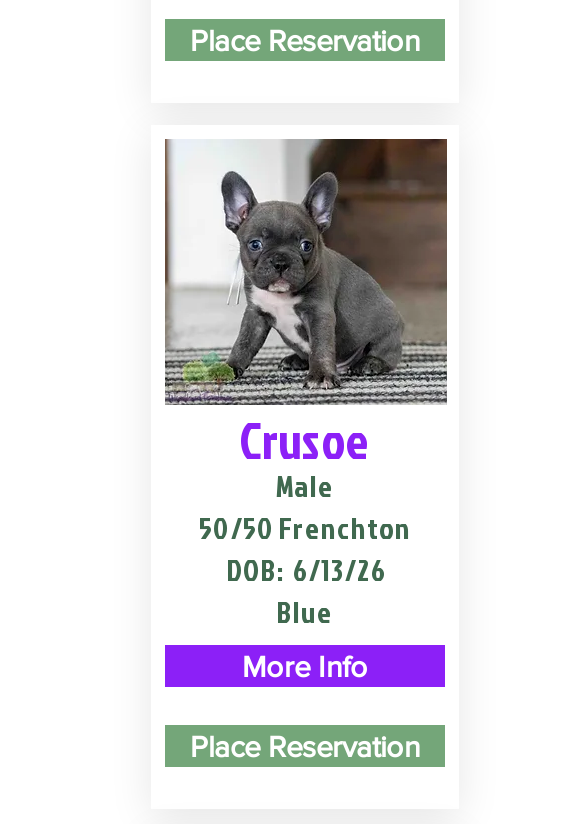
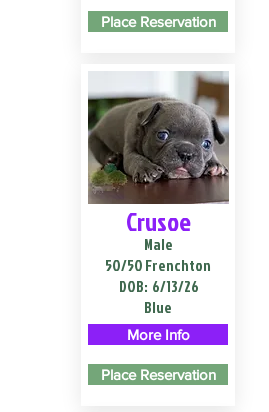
- [image]
+ [image]
